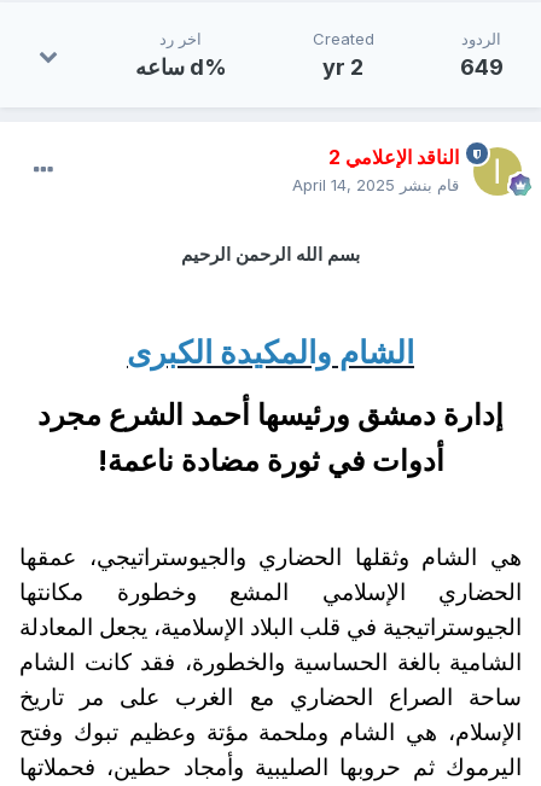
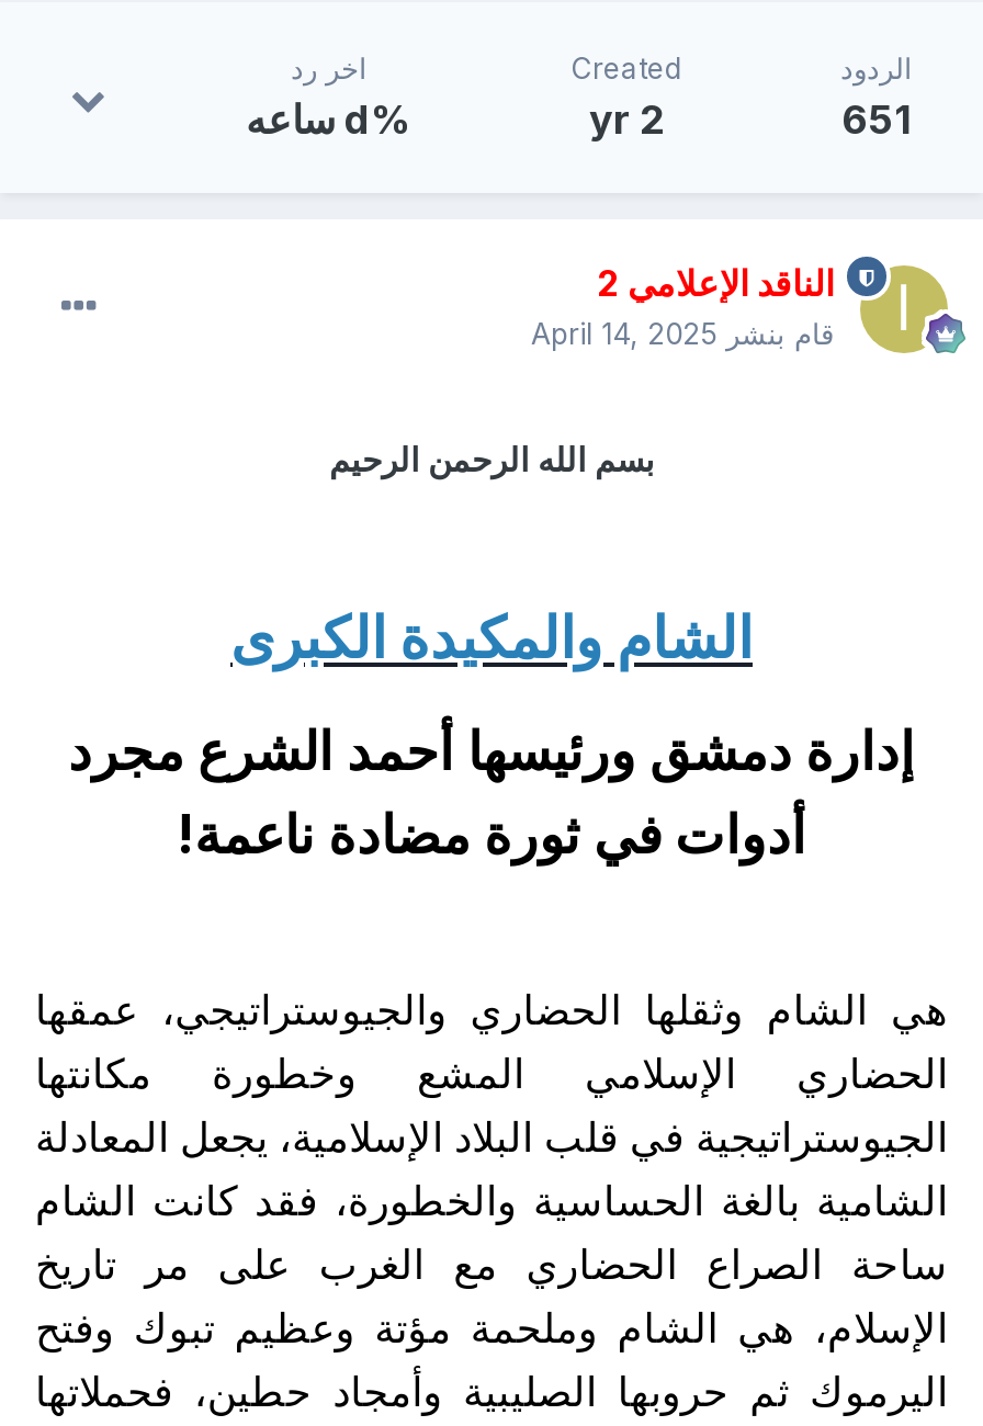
- 649
+ 651
